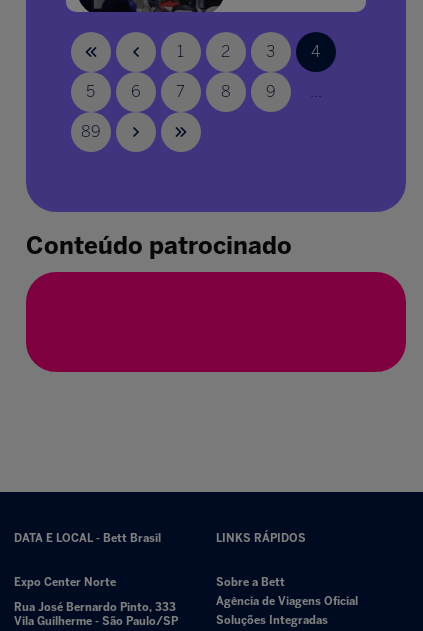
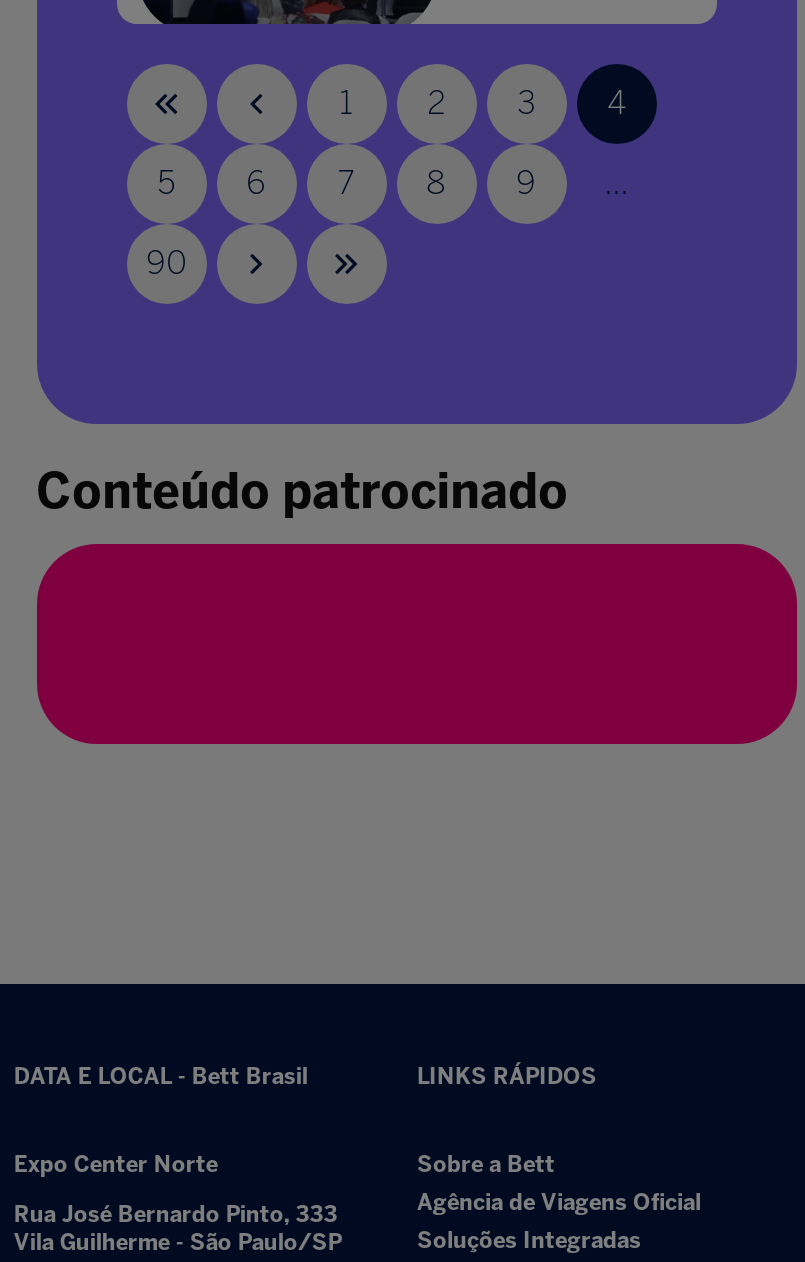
- 89
+ 90
